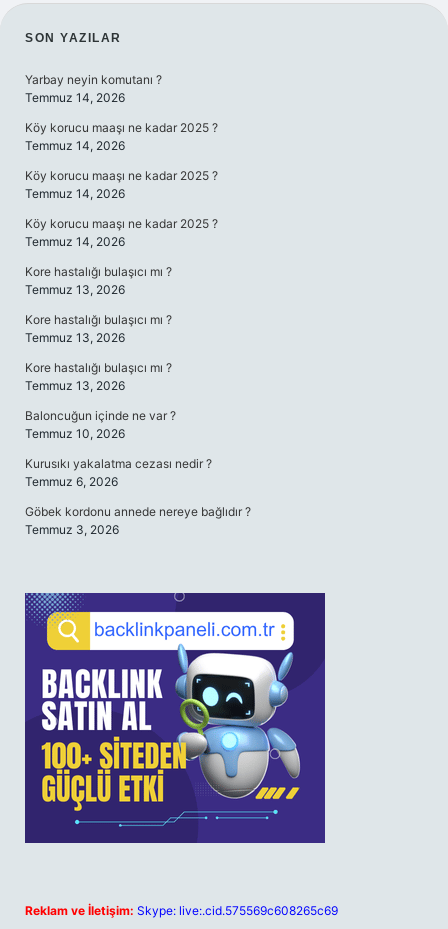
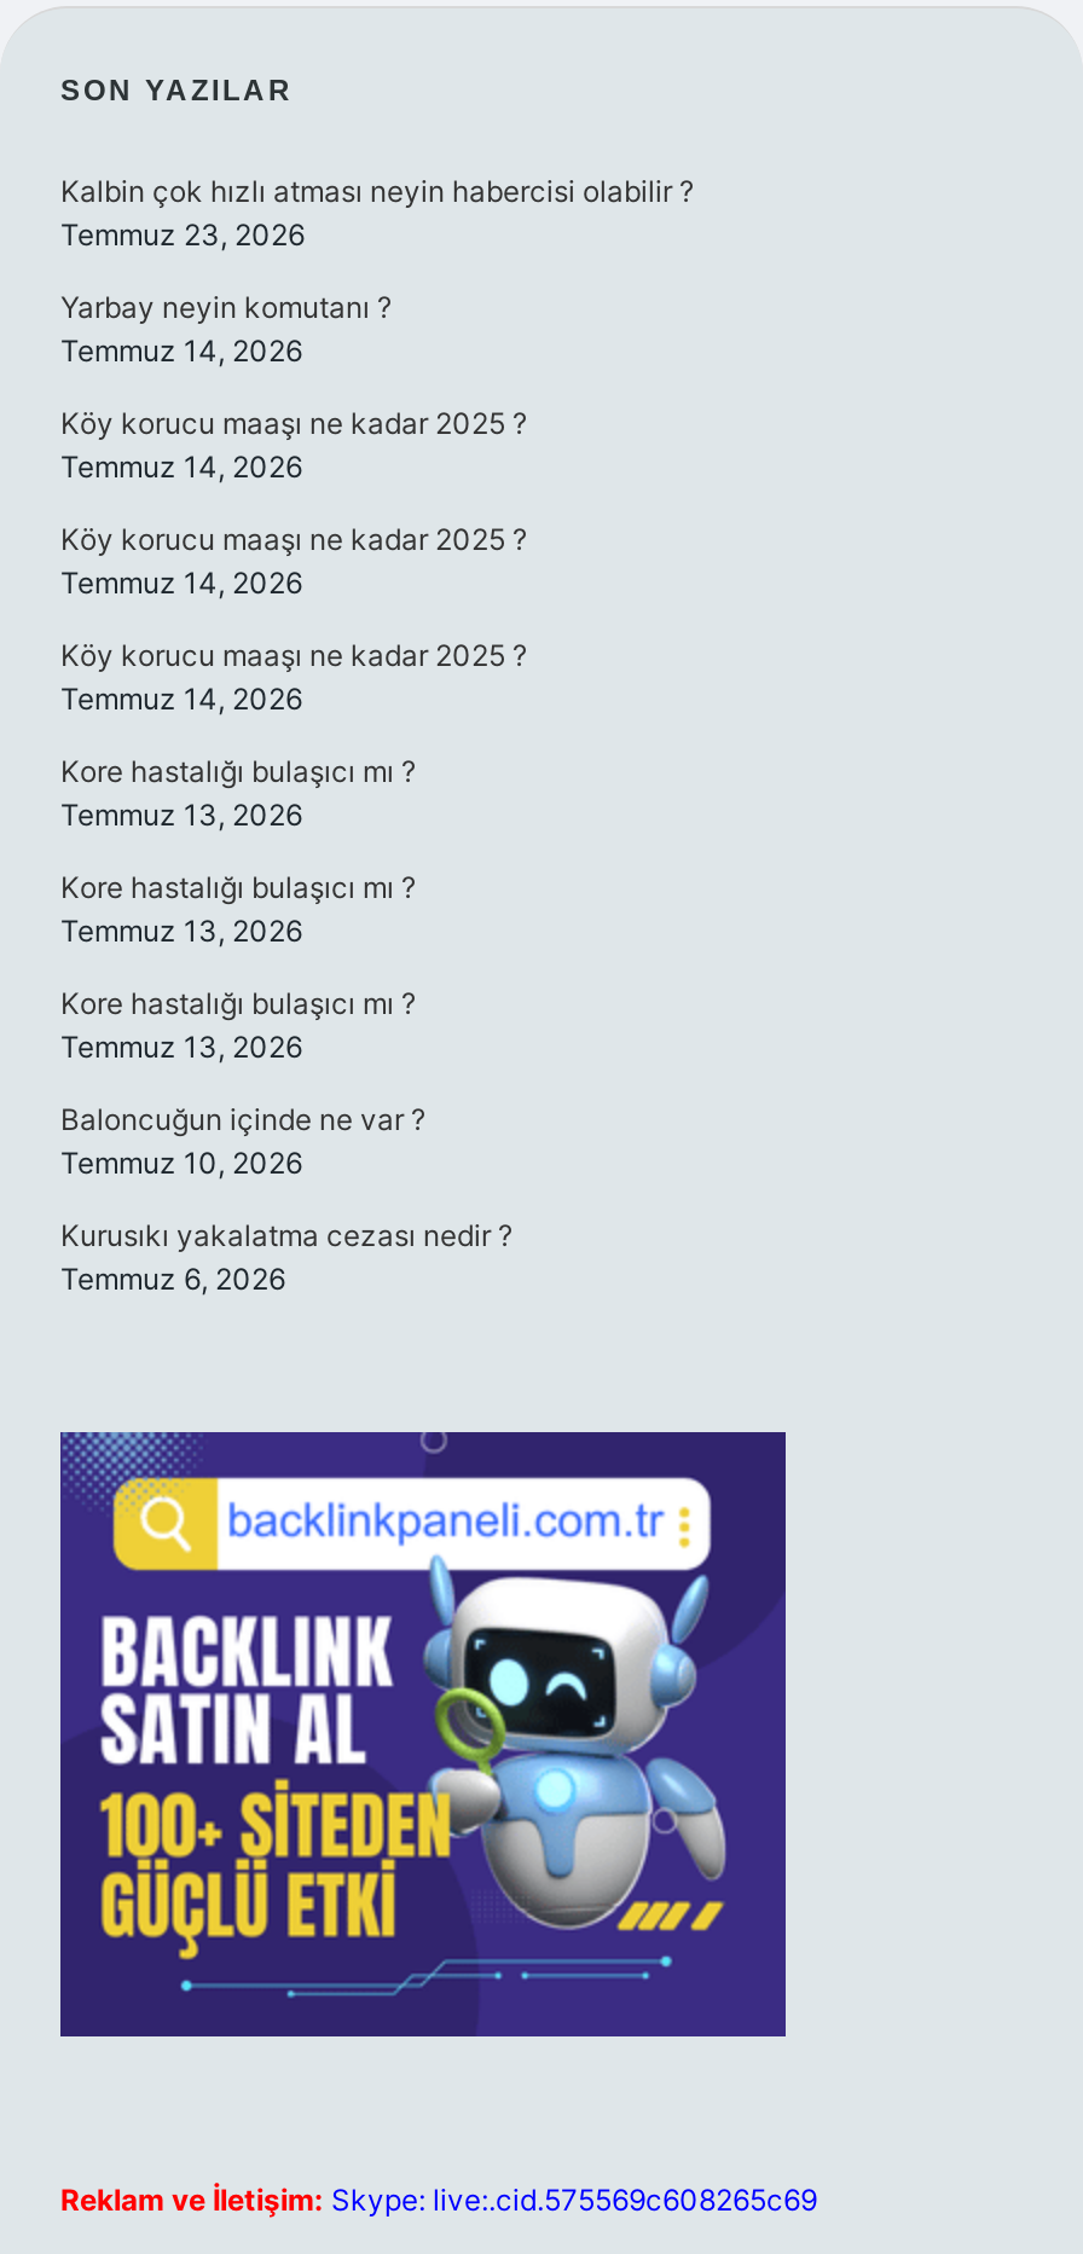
+ Kalbin çok hızlı atması neyin habercisi olabilir ?
+ Temmuz 23, 2026

moved down: Yarbay neyin komutanı ? | Temmuz 14, 2026 | Köy korucu maaşı ne kadar 2025 ? | ... | Kurusıkı yakalatma cezası nedir ? | Temmuz 6, 2026

- Göbek kordonu annede nereye bağlıdır ?
- Temmuz 3, 2026
